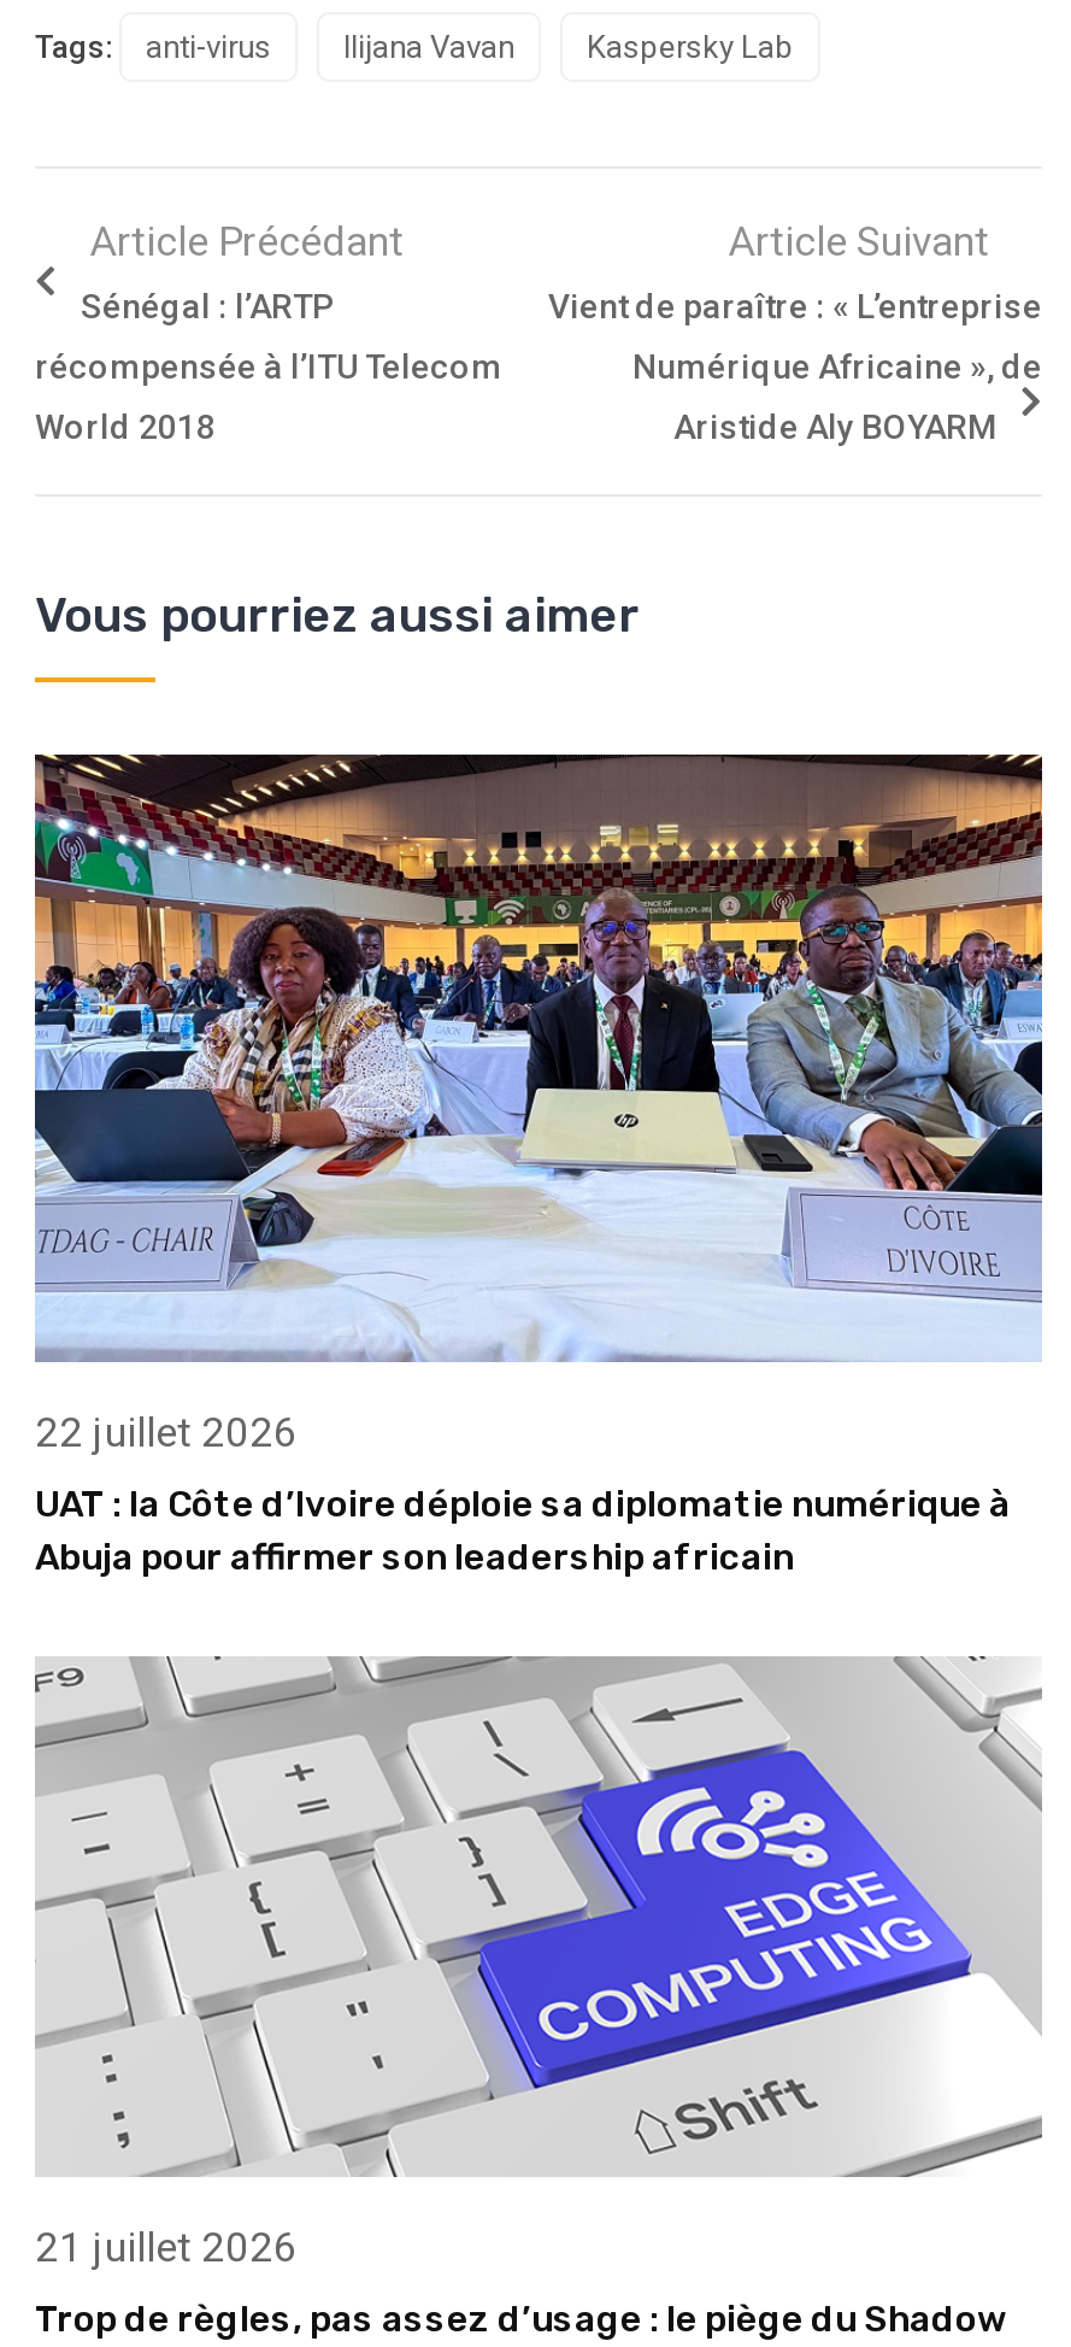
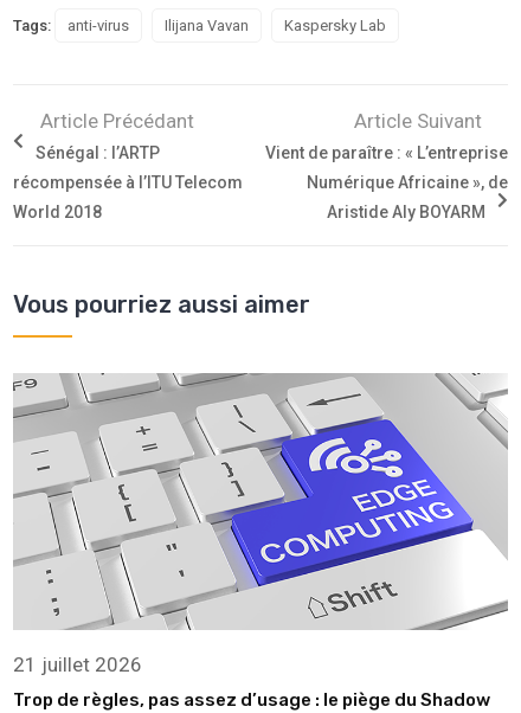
- [image]
- 22 juillet 2026
- UAT : la Côte d’Ivoire déploie sa diplomatie numérique à
- Abuja pour affirmer son leadership africain
